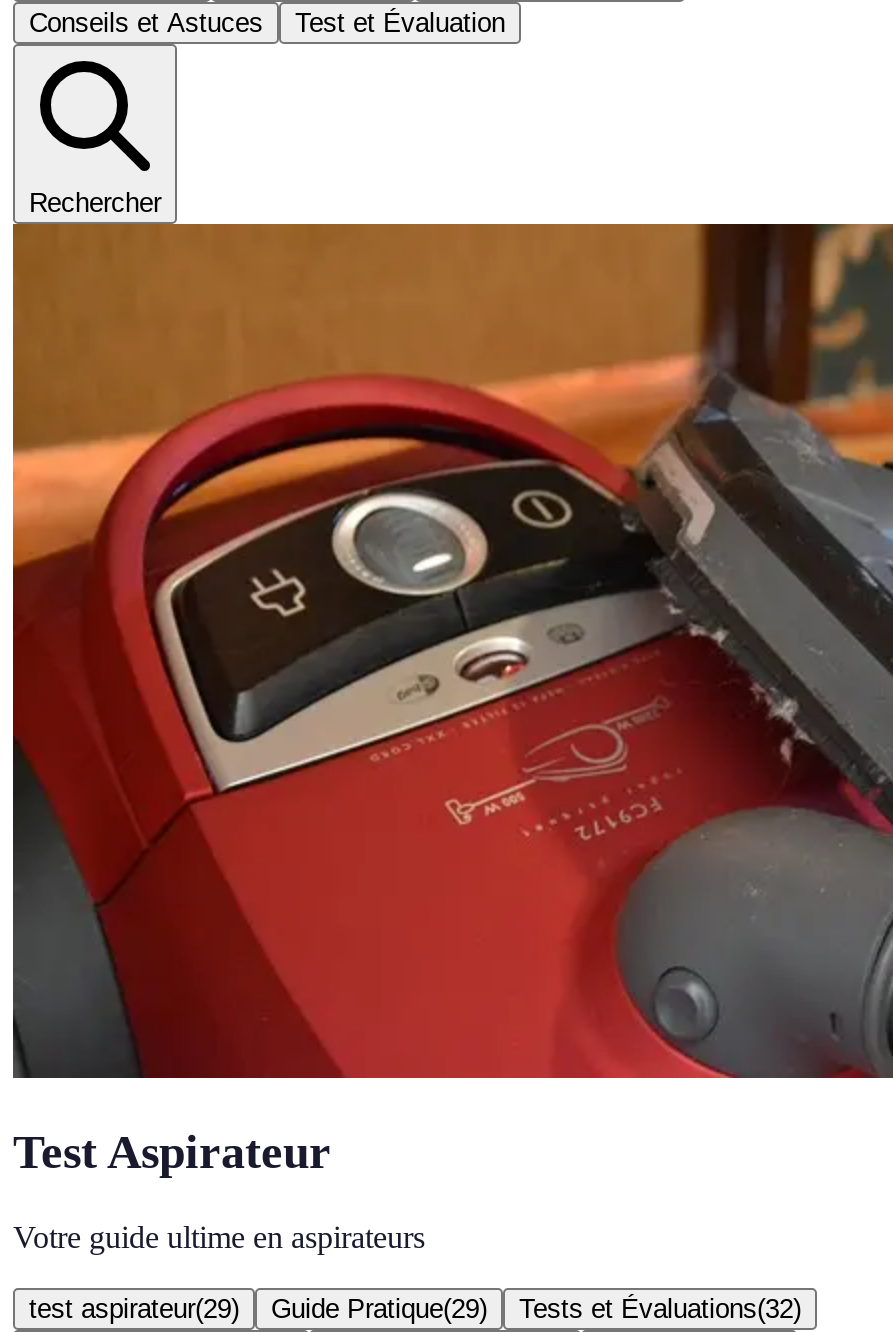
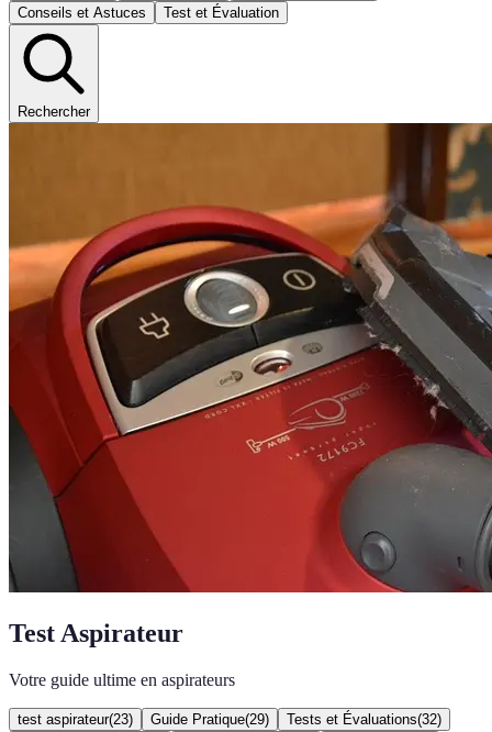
- test aspirateur(29)
+ test aspirateur(23)
